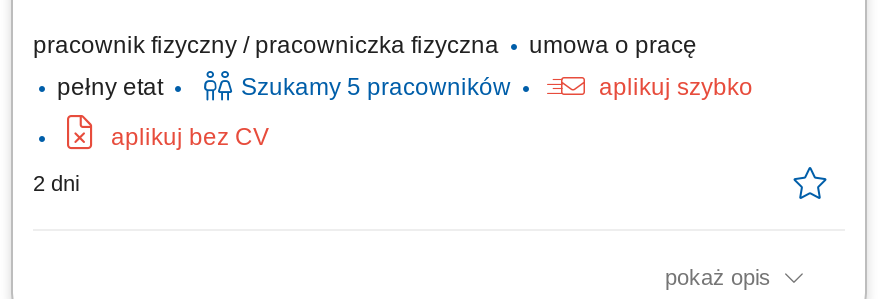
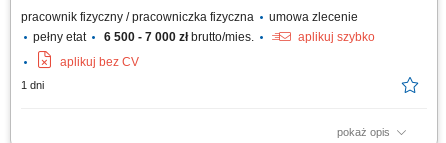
- umowa o pracę
+ umowa zlecenie

- Szukamy 5 pracowników
+ 6 500 - 7 000 zł brutto/mies.

- 2 dni
+ 1 dni
